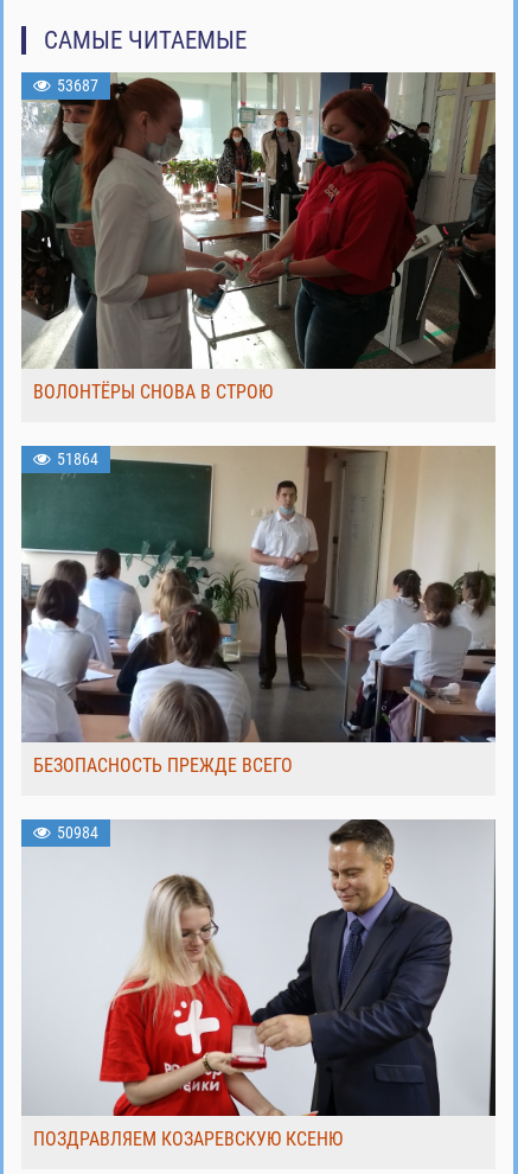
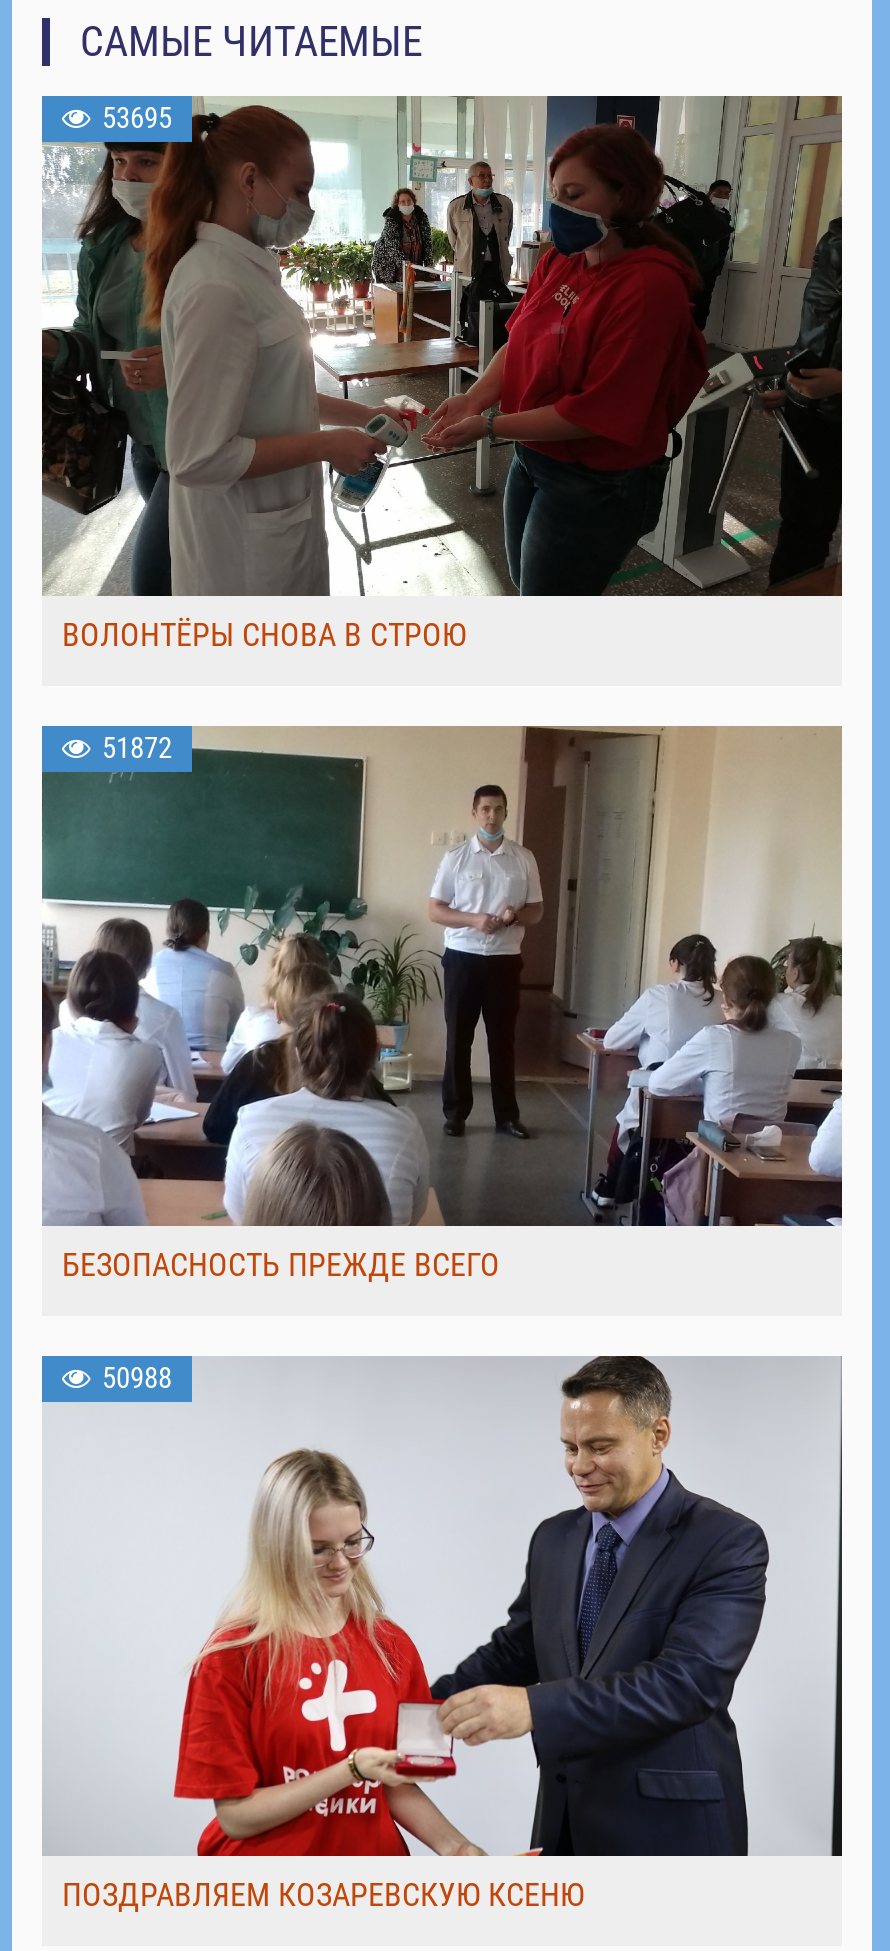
- 53687
+ 53695

- 51864
+ 51872

- 50984
+ 50988
